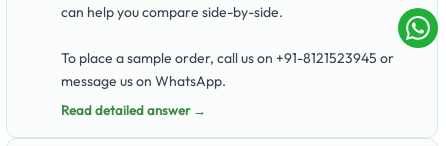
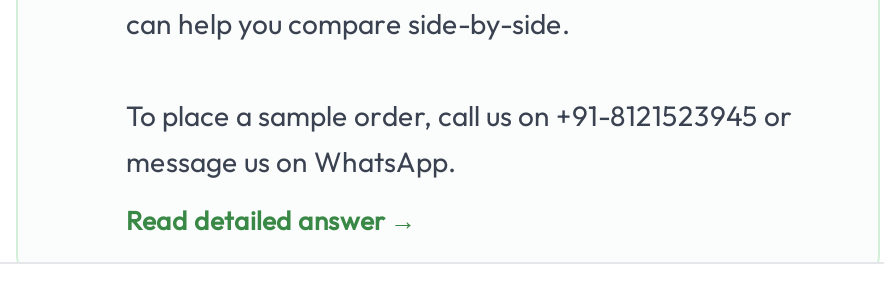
- [image]
